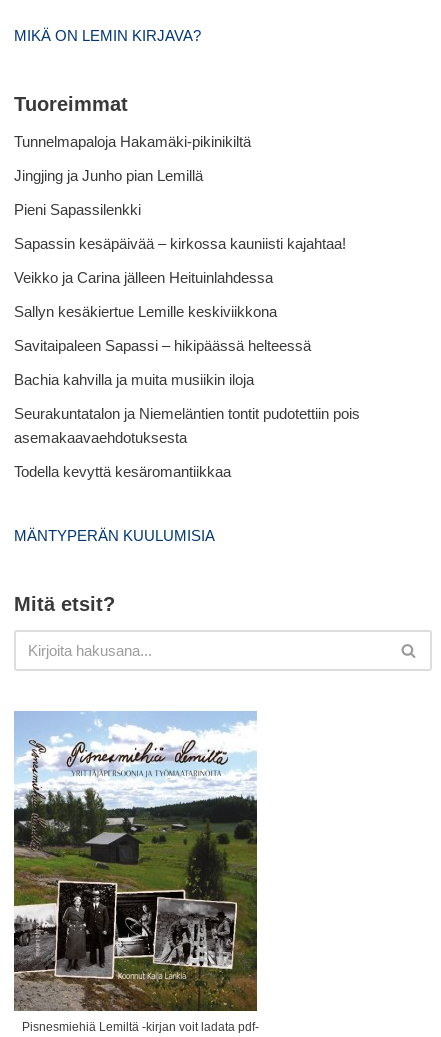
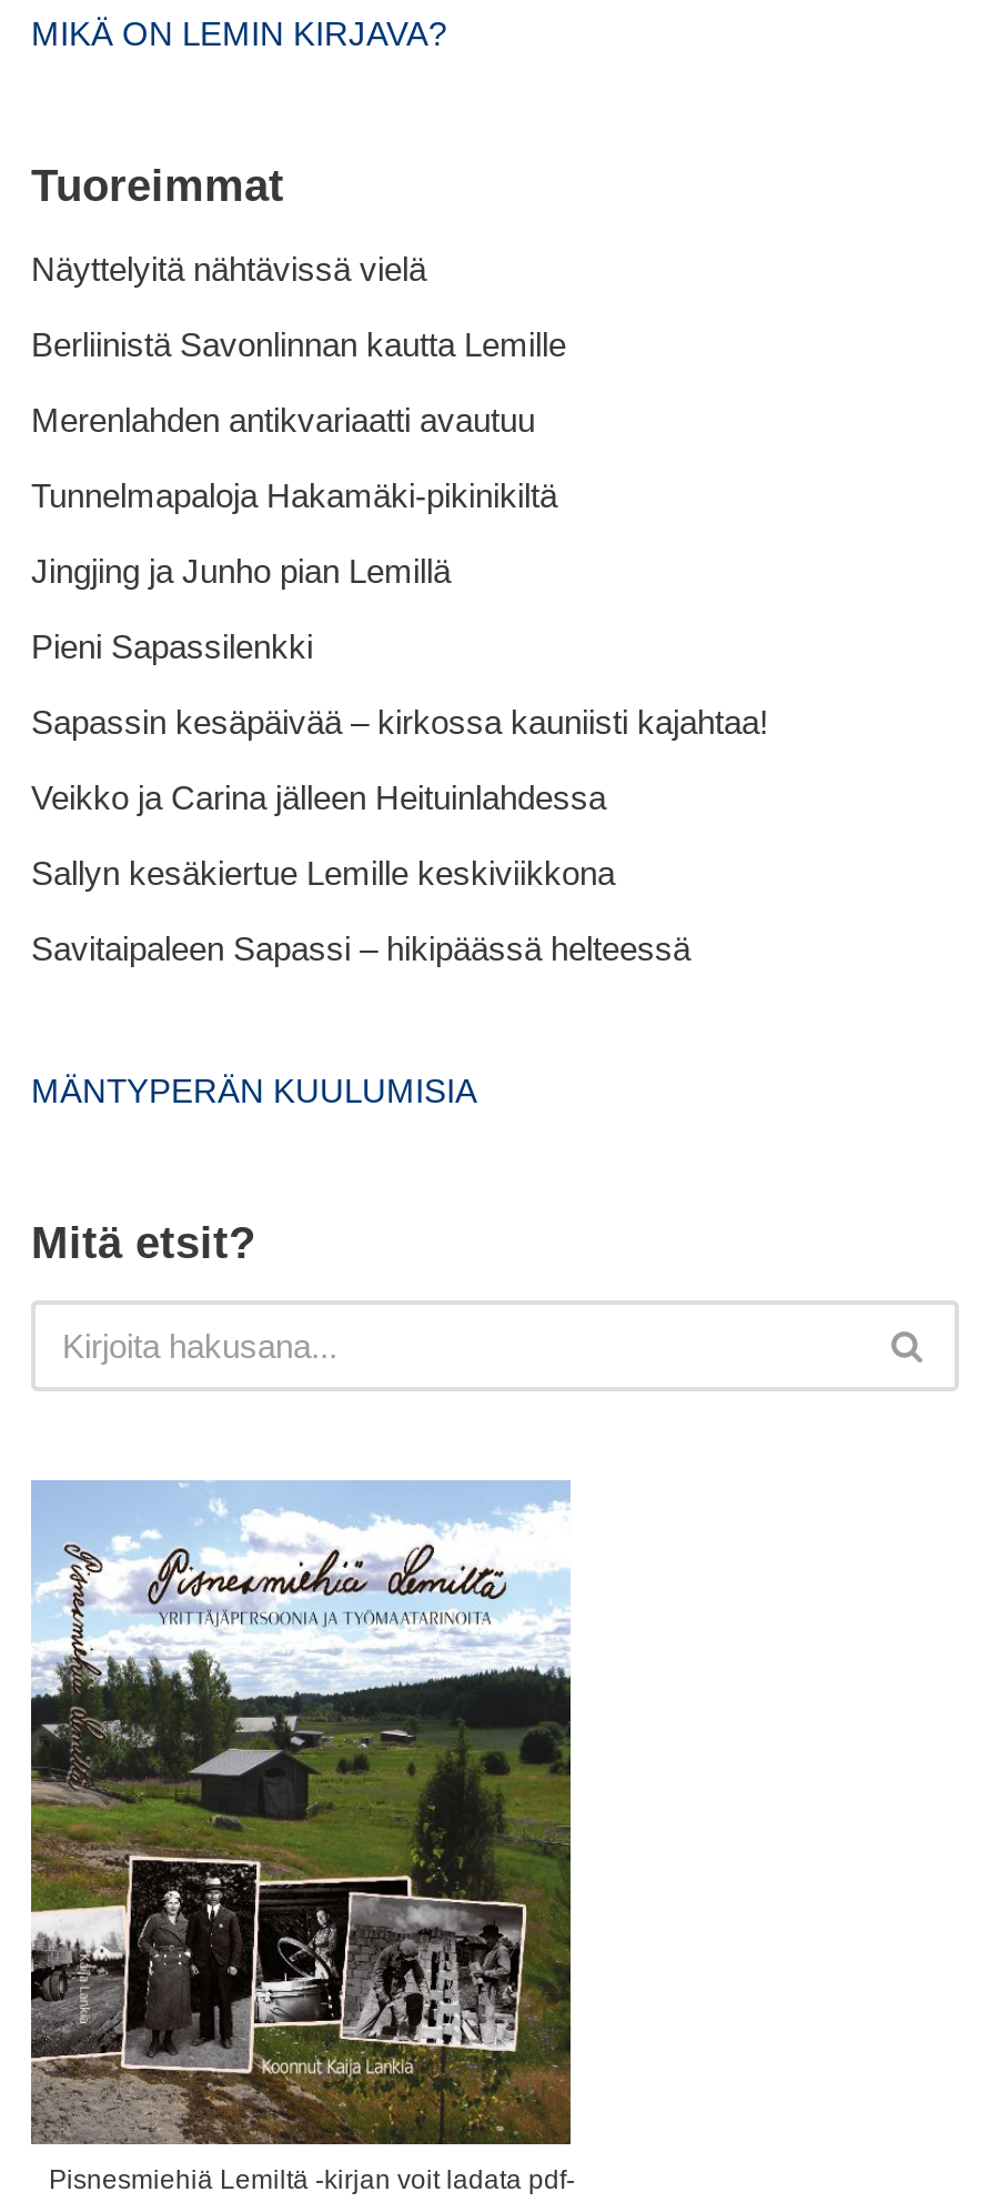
+ Näyttelyitä nähtävissä vielä
+ Berliinistä Savonlinnan kautta Lemille
+ Merenlahden antikvariaatti avautuu

moved down: Tunnelmapaloja Hakamäki-pikinikiltä | Jingjing ja Junho pian Lemillä | Pieni Sapassilenkki | Sapassin kesäpäivää – kirkossa kauniisti kajahtaa! | Veikko ja Carina jälleen Heituinlahdessa | Sallyn kesäkiertue Lemille keskiviikkona | Savitaipaleen Sapassi – hikipäässä helteessä

- Bachia kahvilla ja muita musiikin iloja
- Seurakuntatalon ja Niemeläntien tontit pudotettiin pois
- asemakaavaehdotuksesta
- Todella kevyttä kesäromantiikkaa
